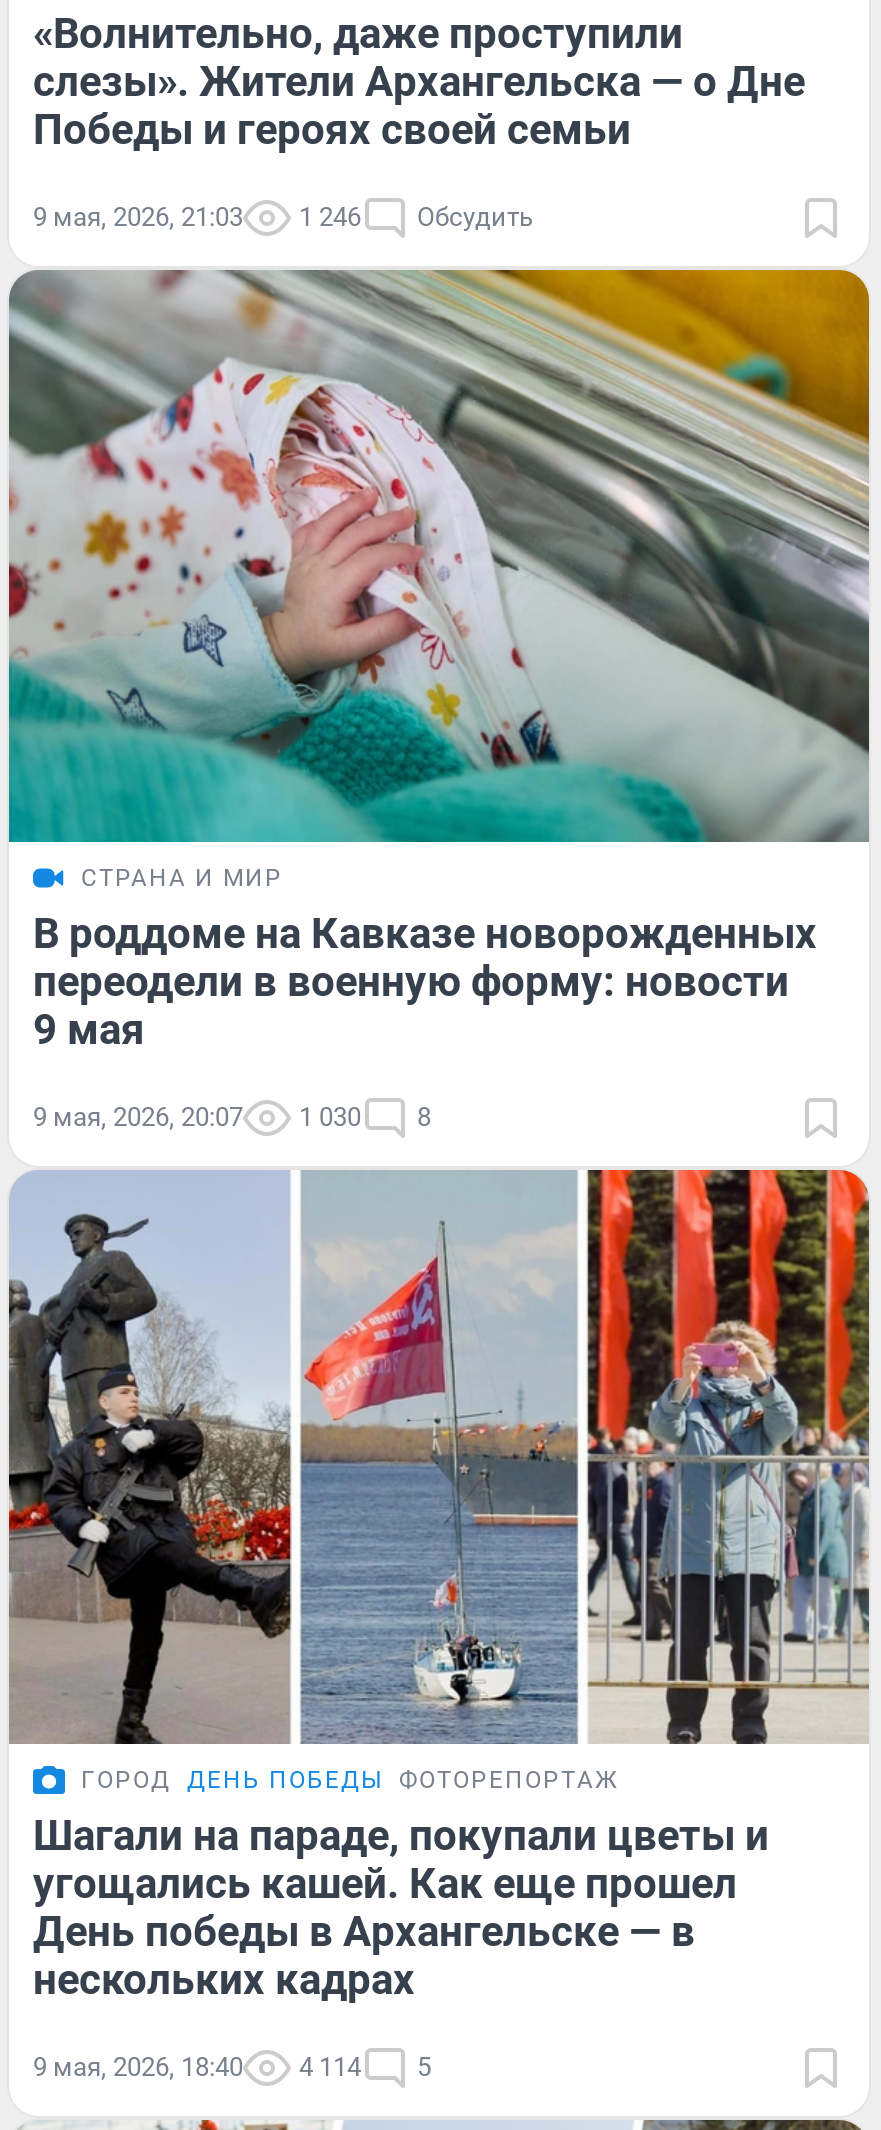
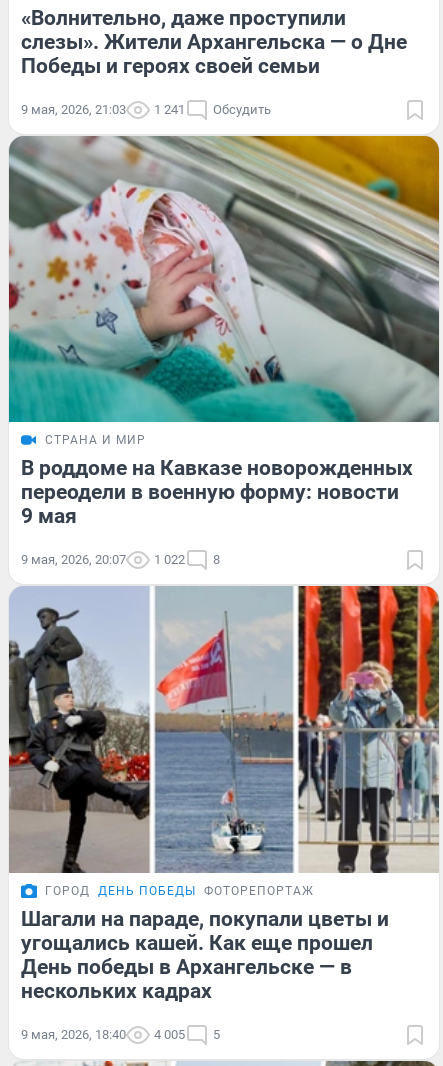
- 9 мая, 2026, 21:03 1 246 Обсудить
+ 9 мая, 2026, 21:03 1 241 Обсудить

- 9 мая, 2026, 20:07 1 030 8
+ 9 мая, 2026, 20:07 1 022 8

- 9 мая, 2026, 18:40 4 114 5
+ 9 мая, 2026, 18:40 4 005 5
